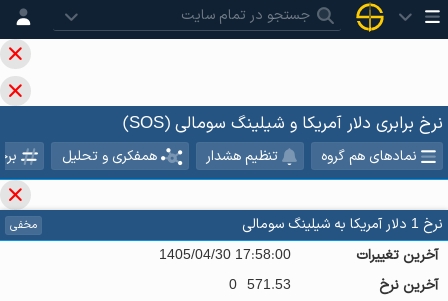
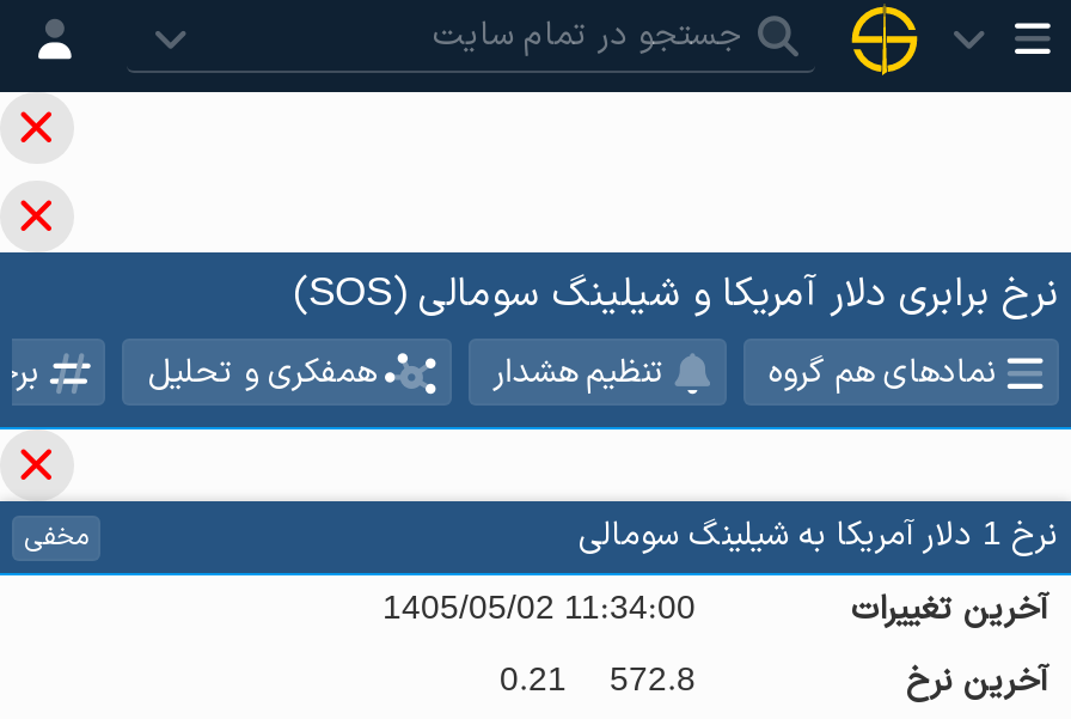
- 1405/04/30 17:58:00
+ 1405/05/02 11:34:00

- 0
+ 0.21

- 571.53
+ 572.8
